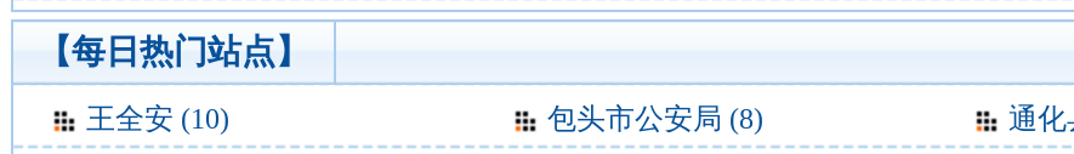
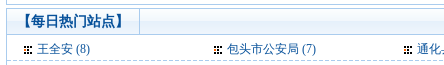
- 王全安(10)
+ 王全安(8)

- 包头市公安局(8)
+ 包头市公安局(7)
